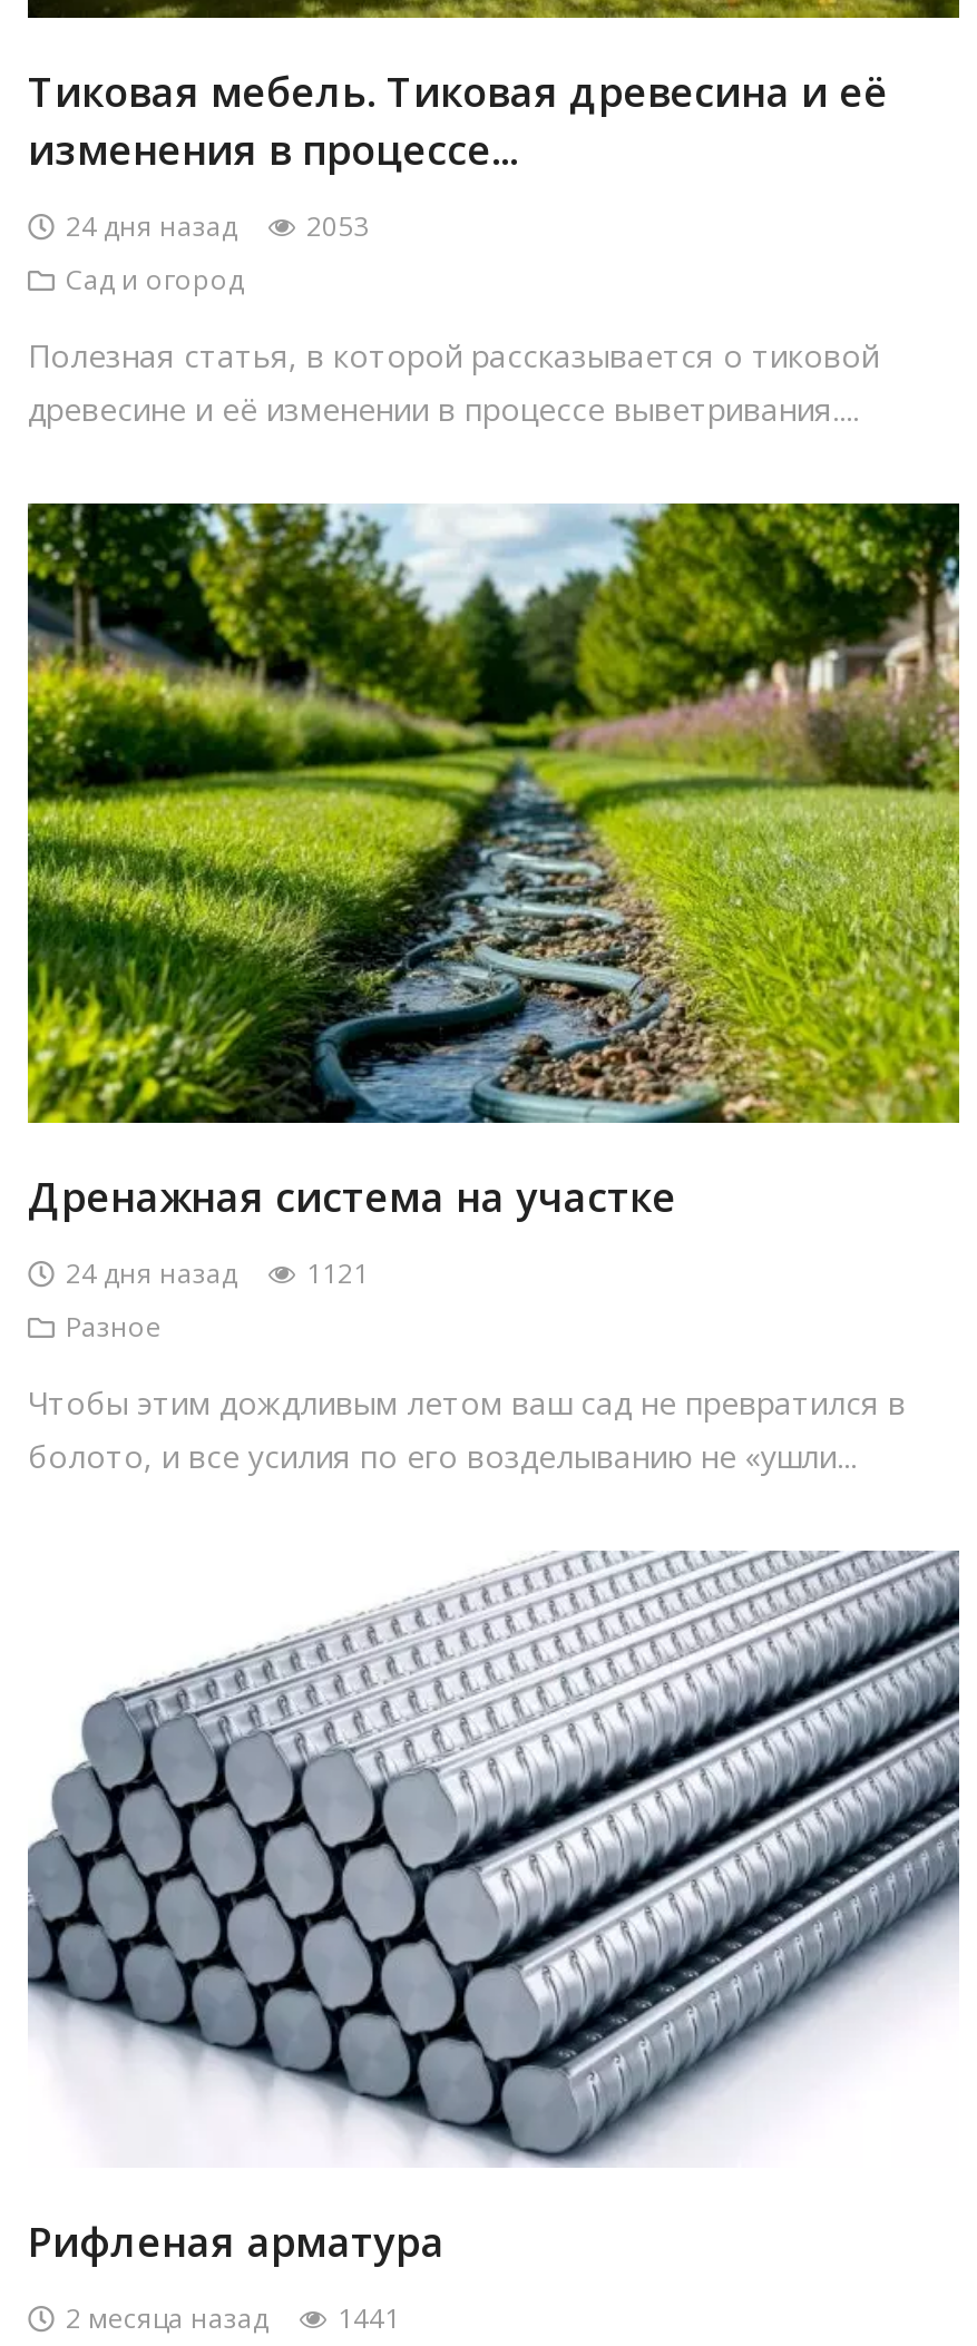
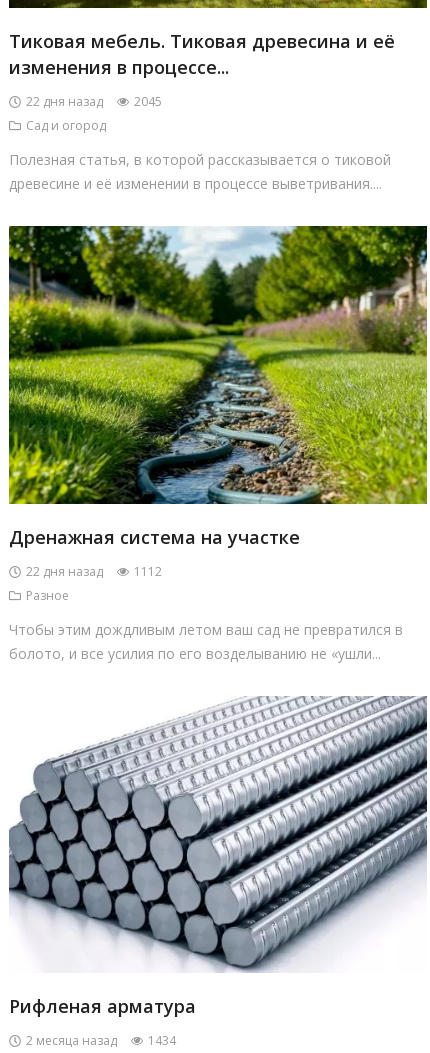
- 24 дня назад
+ 22 дня назад

- 2053
+ 2045

- 24 дня назад
+ 22 дня назад

- 1121
+ 1112

- 2 месяца назад 1441
+ 2 месяца назад 1434
